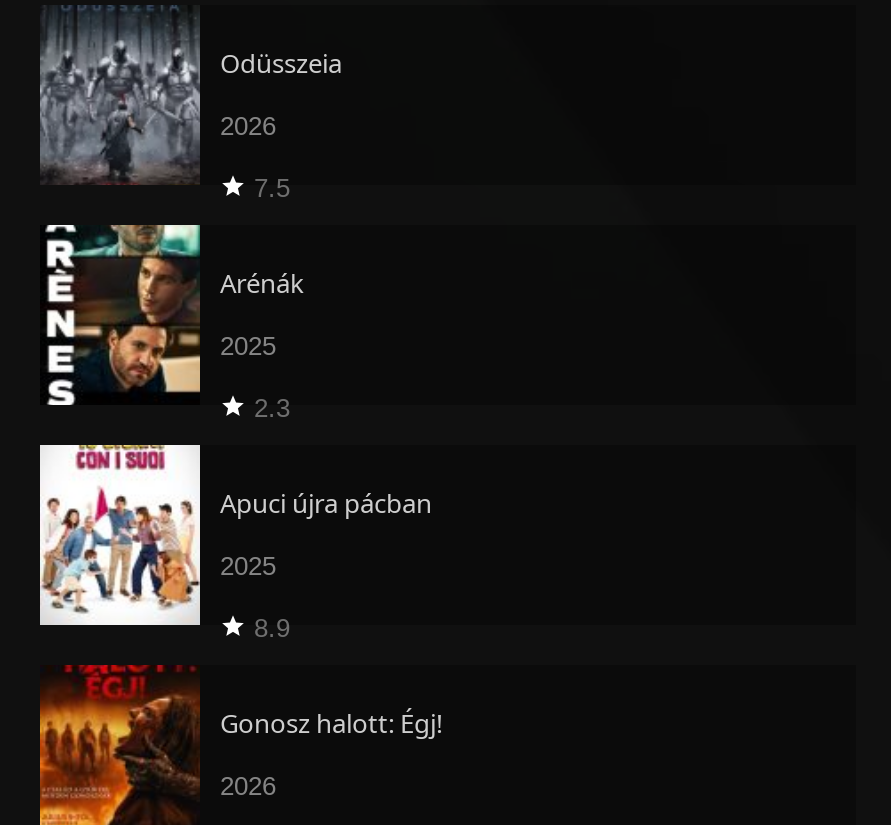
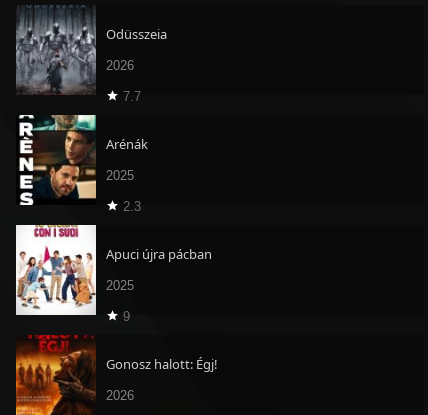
- 7.5
+ 7.7

- 8.9
+ 9
